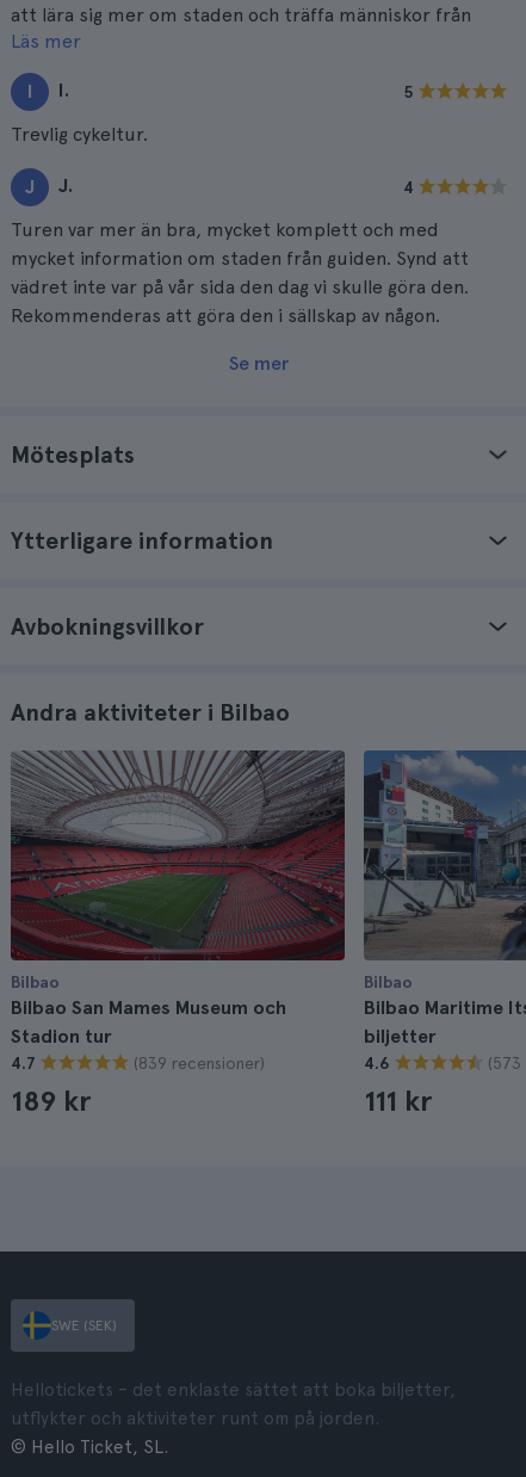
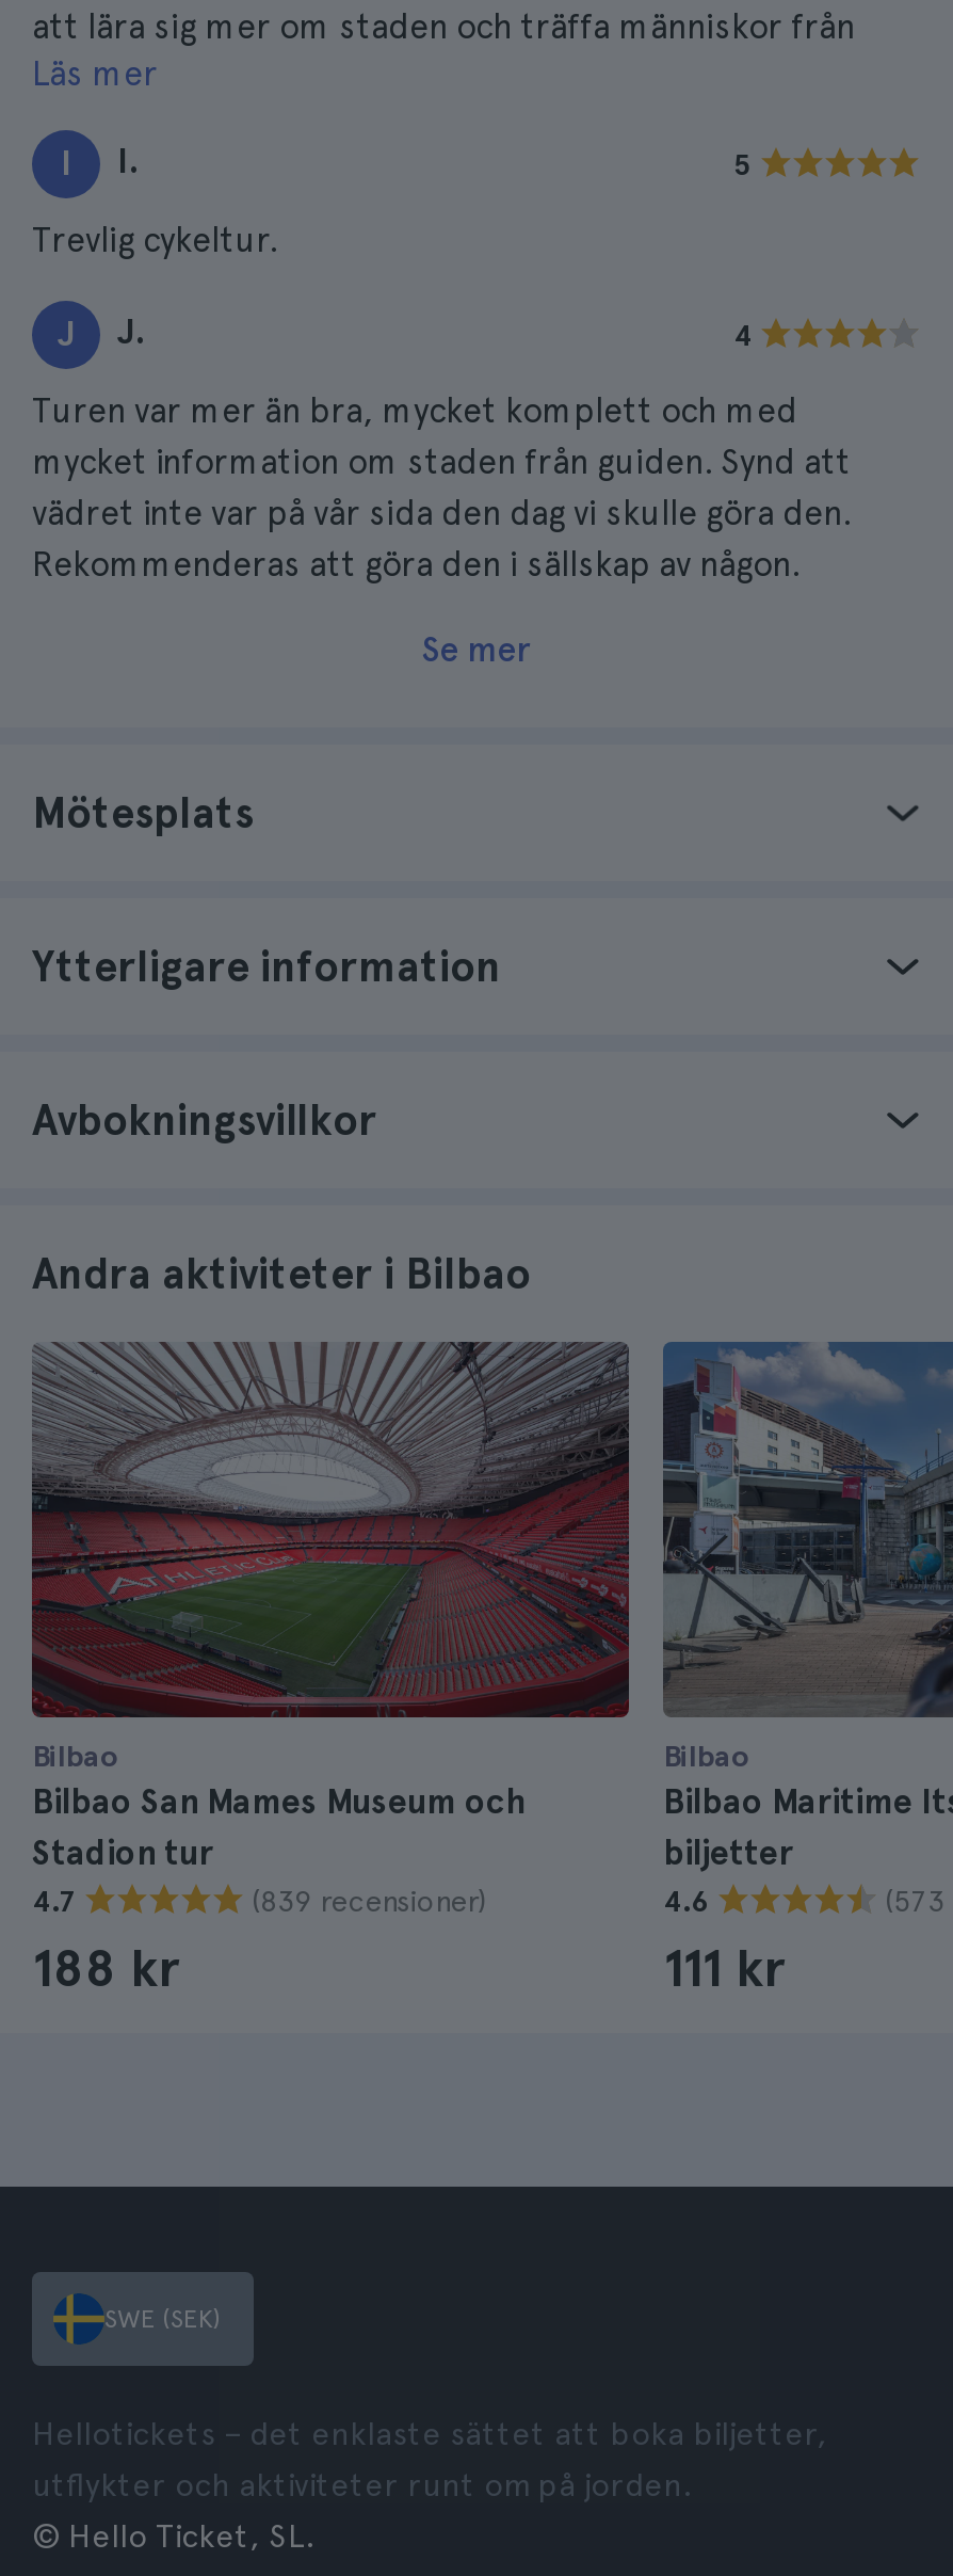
- 189 kr
+ 188 kr
